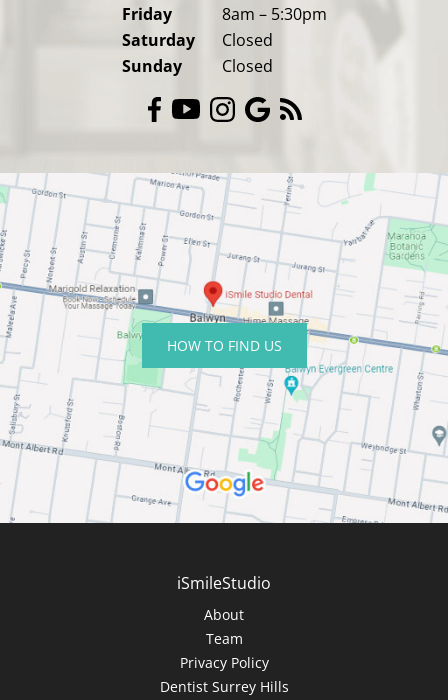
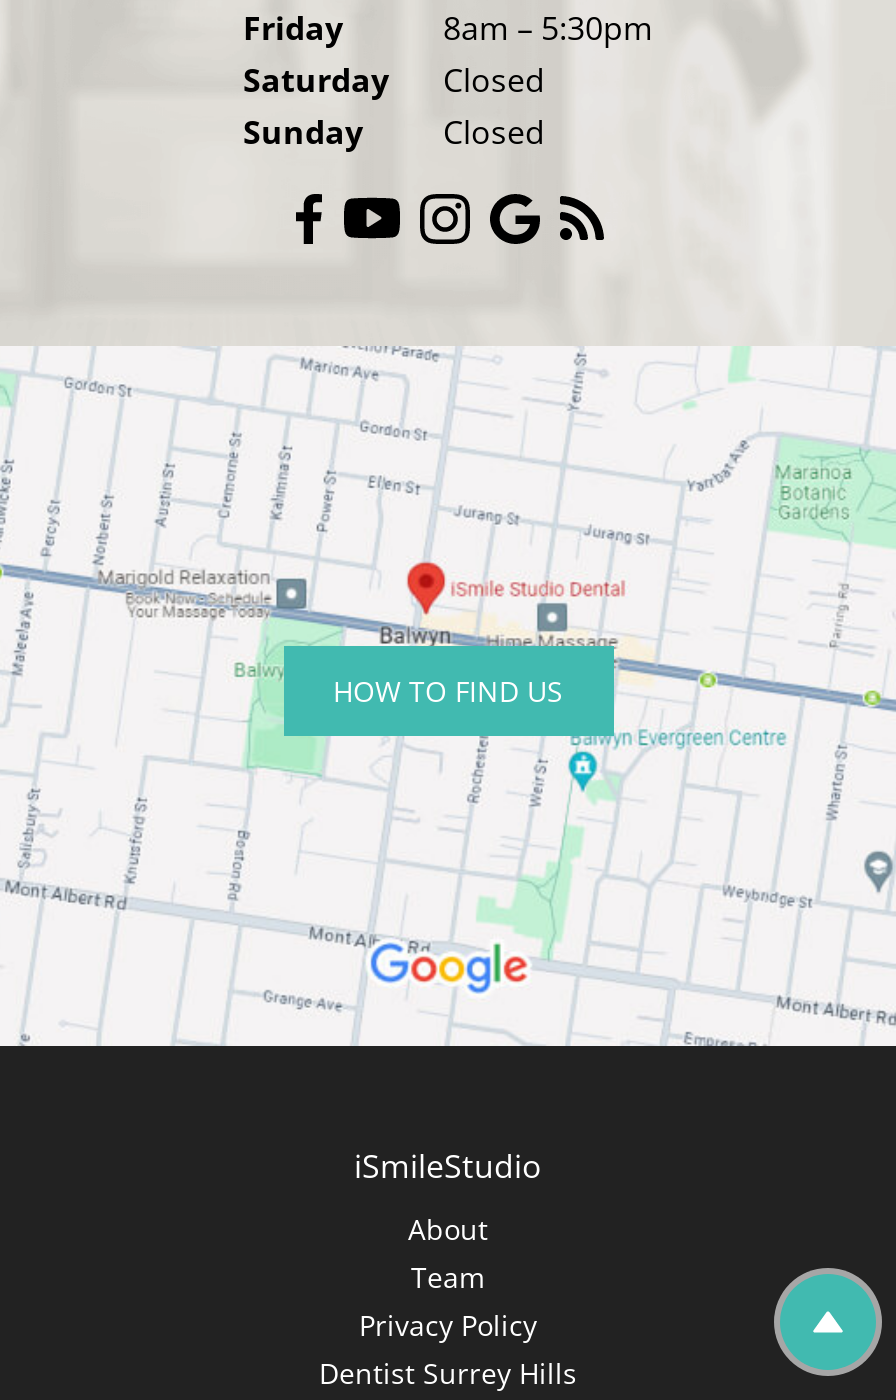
+ [image]
